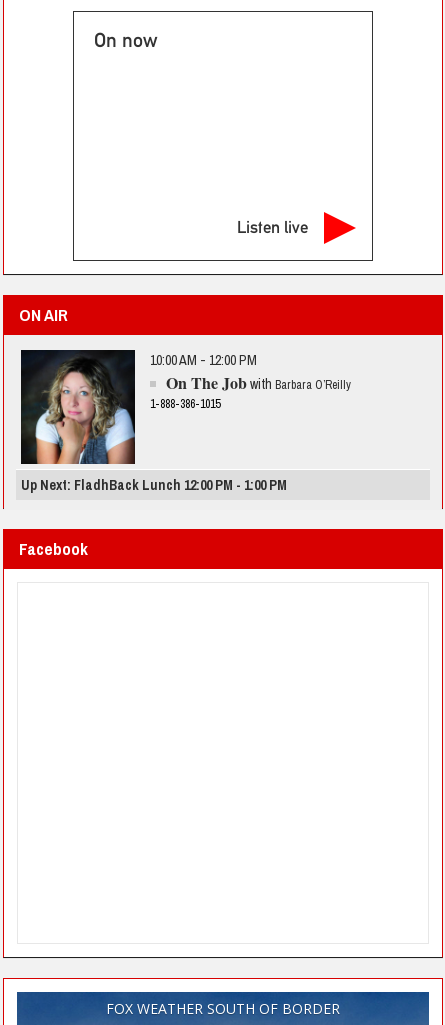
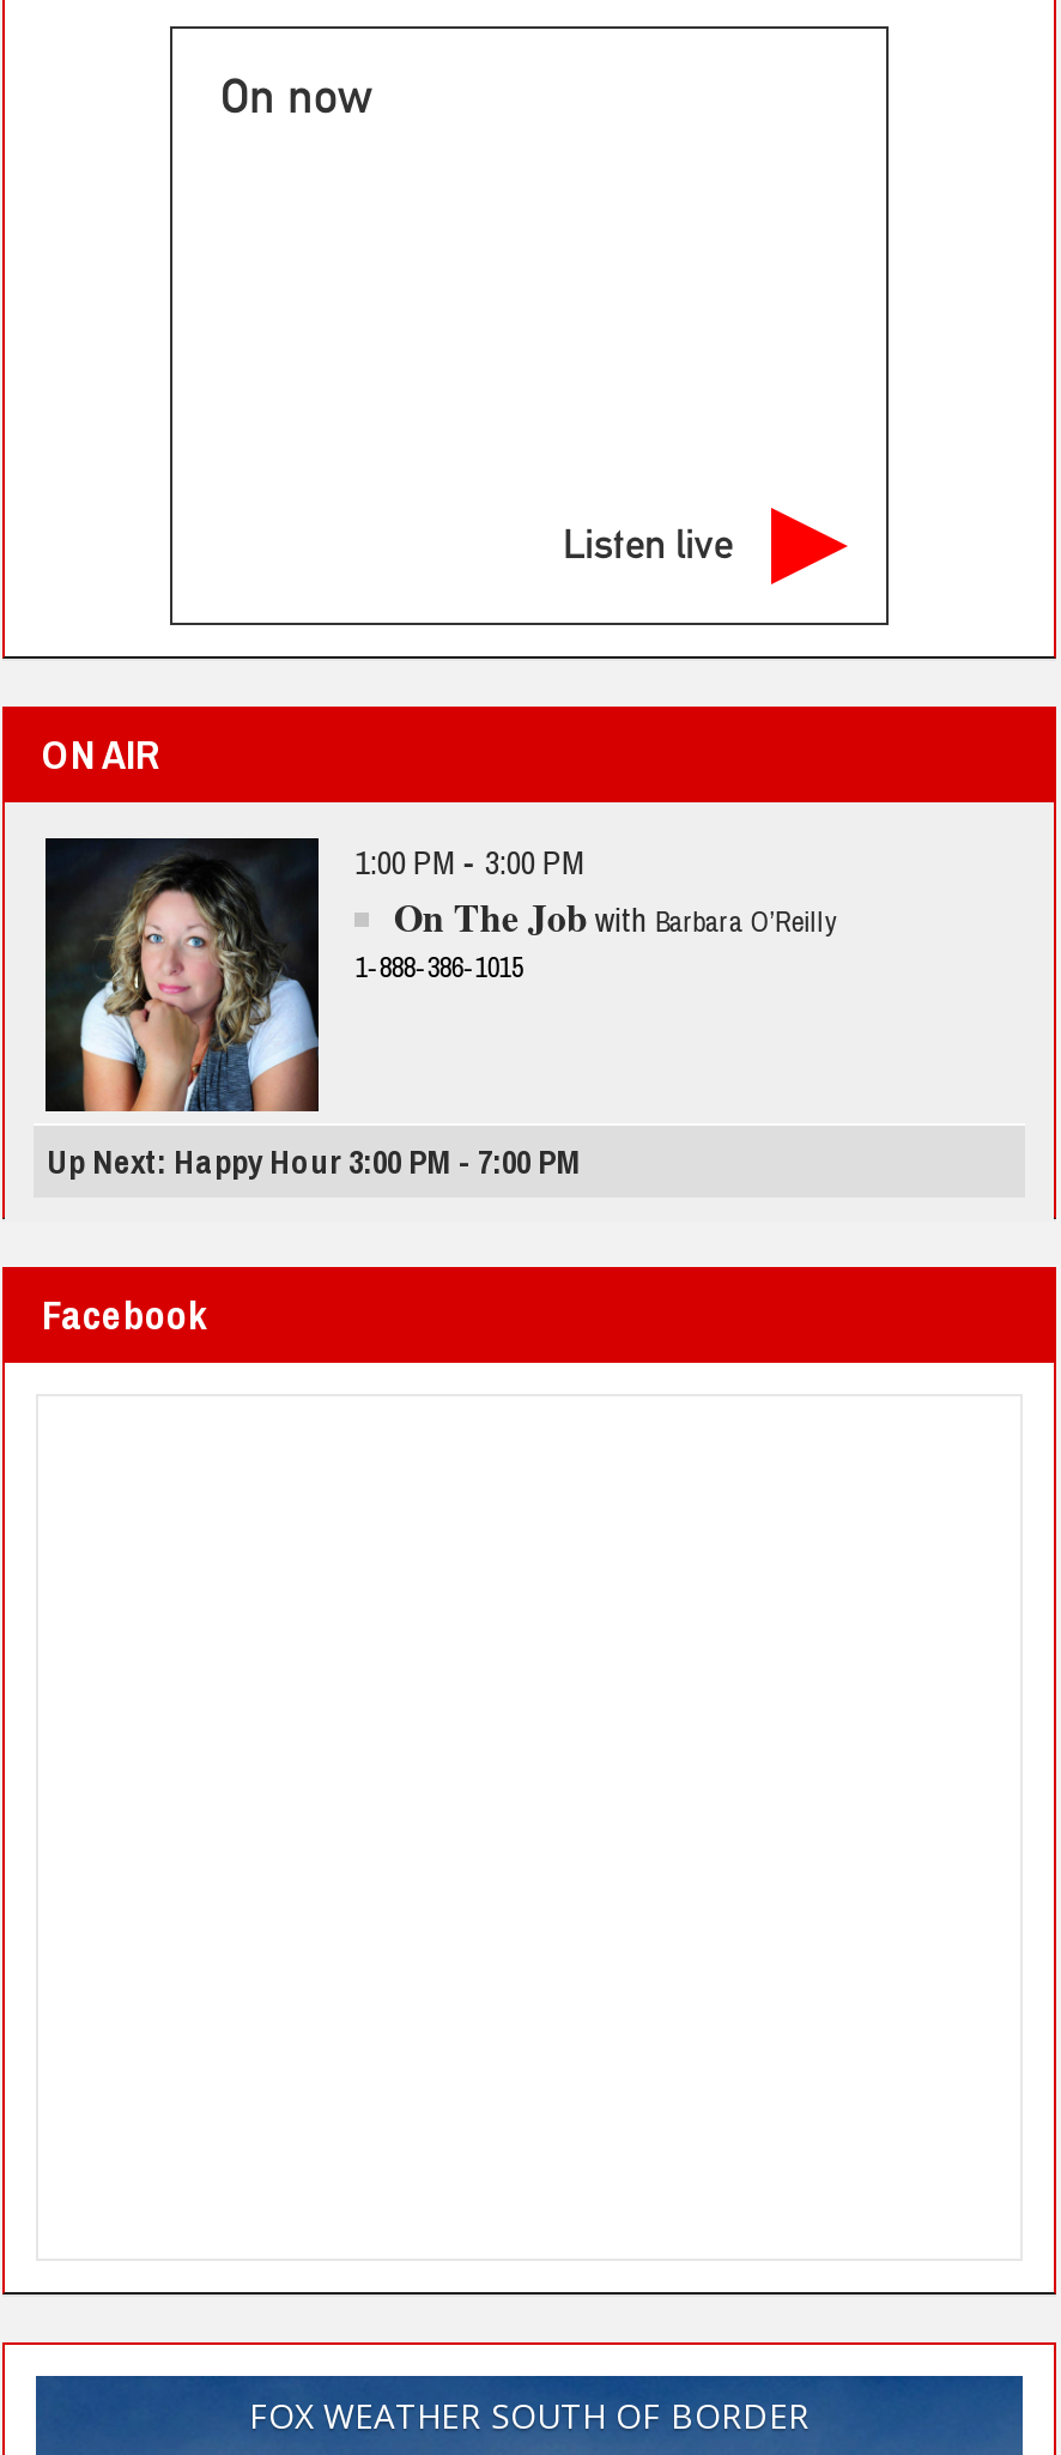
- 10:00 AM - 12:00 PM
+ 1:00 PM - 3:00 PM

- Up Next: FladhBack Lunch 12:00 PM - 1:00 PM
+ Up Next: Happy Hour 3:00 PM - 7:00 PM
